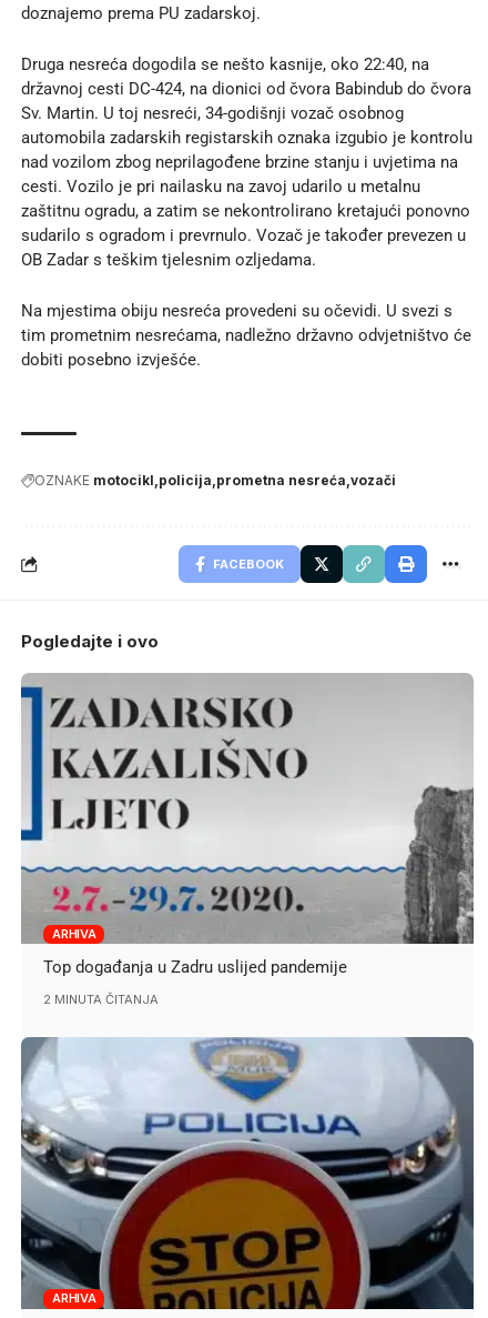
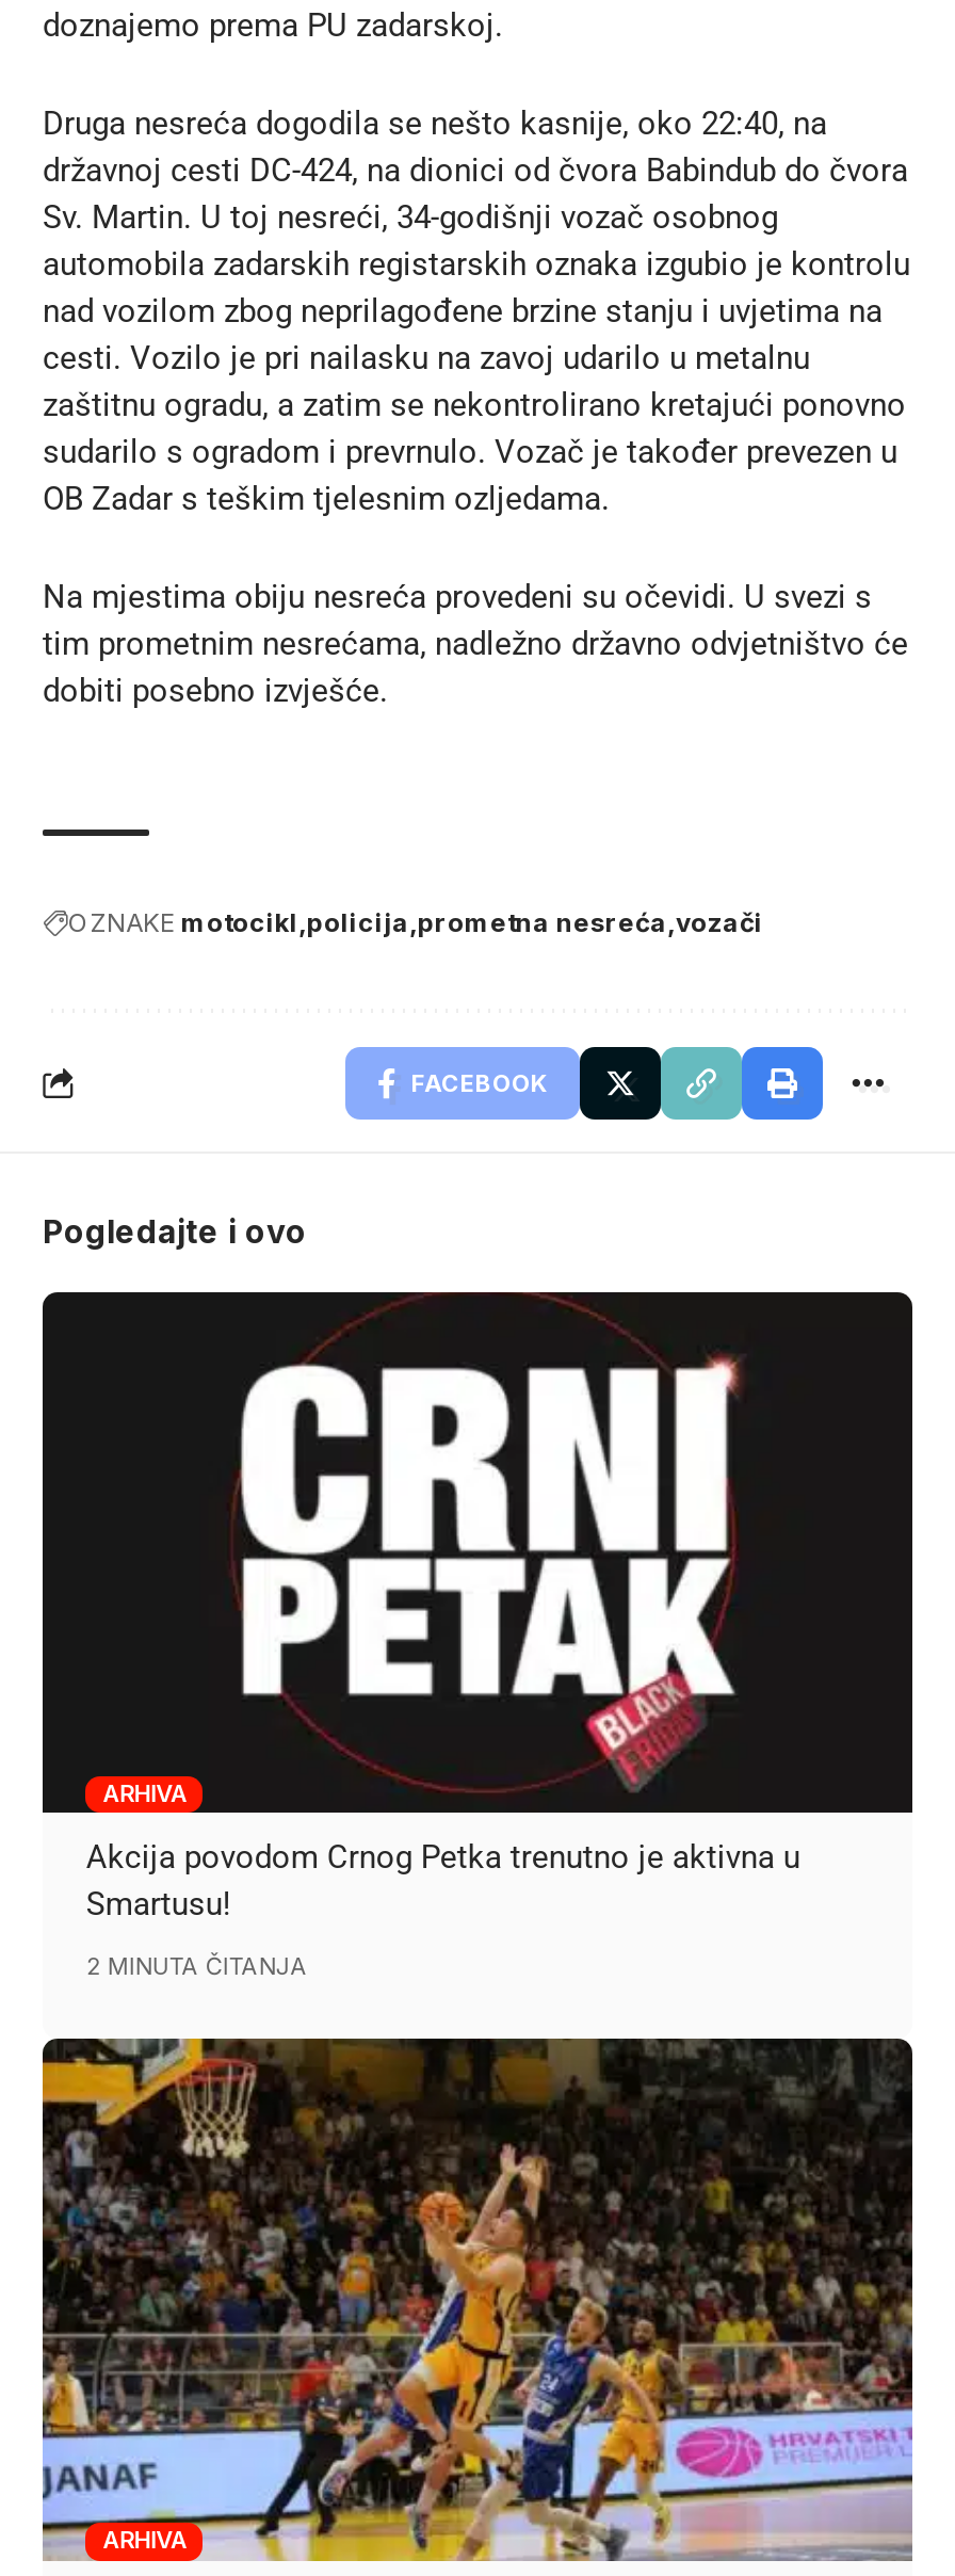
- [image]
- Top događanja u Zadru uslijed pandemije
+ [image]
+ Akcija povodom Crnog Petka trenutno je aktivna u
+ Smartusu!

- [image]
+ [image]
